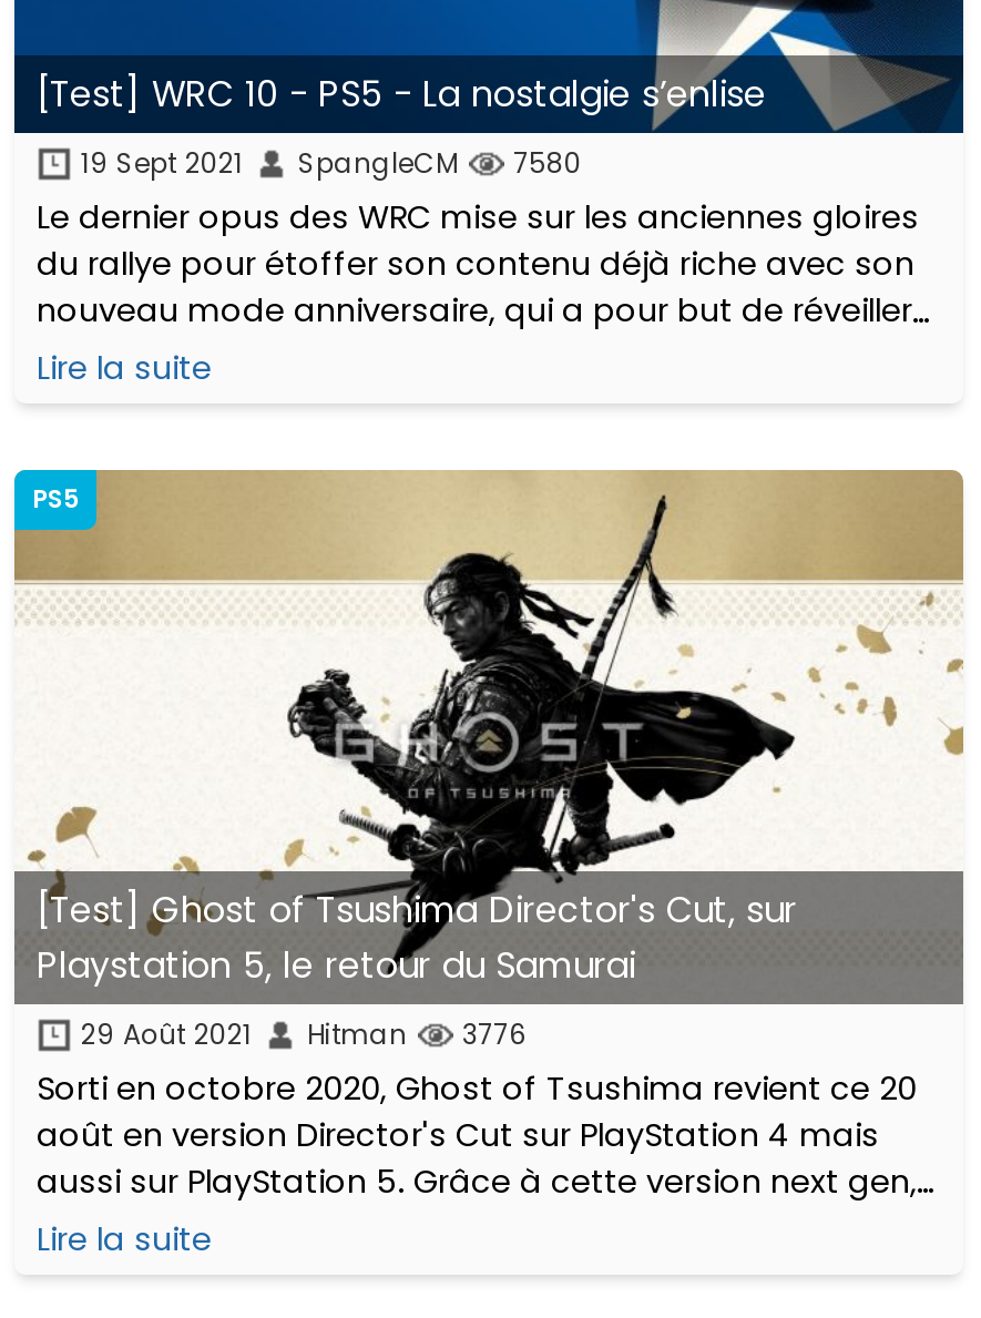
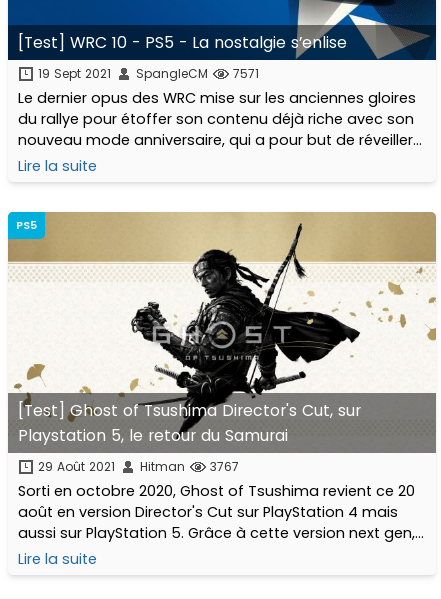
- 19 Sept 2021 SpangleCM 7580
+ 19 Sept 2021 SpangleCM 7571

- 29 Août 2021 Hitman 3776
+ 29 Août 2021 Hitman 3767
